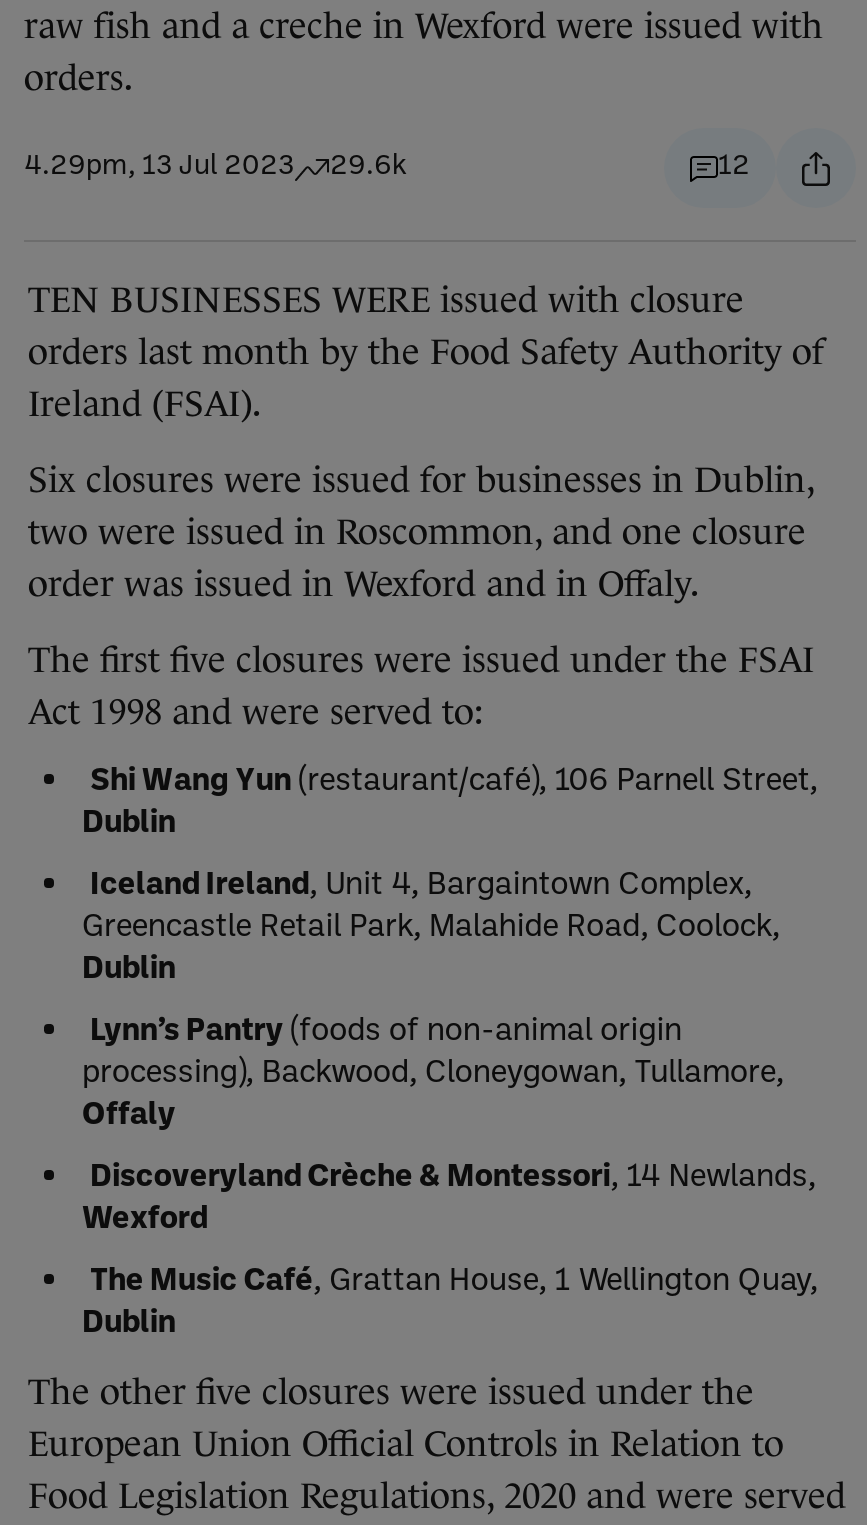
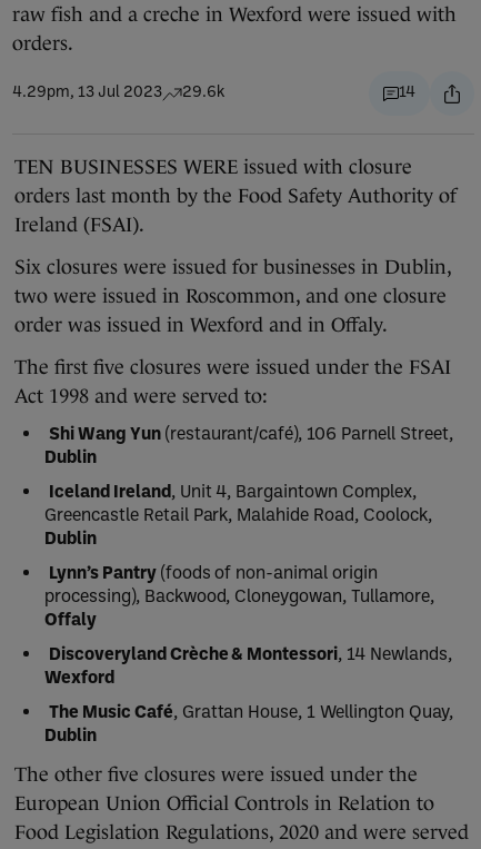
- 12
+ 14
